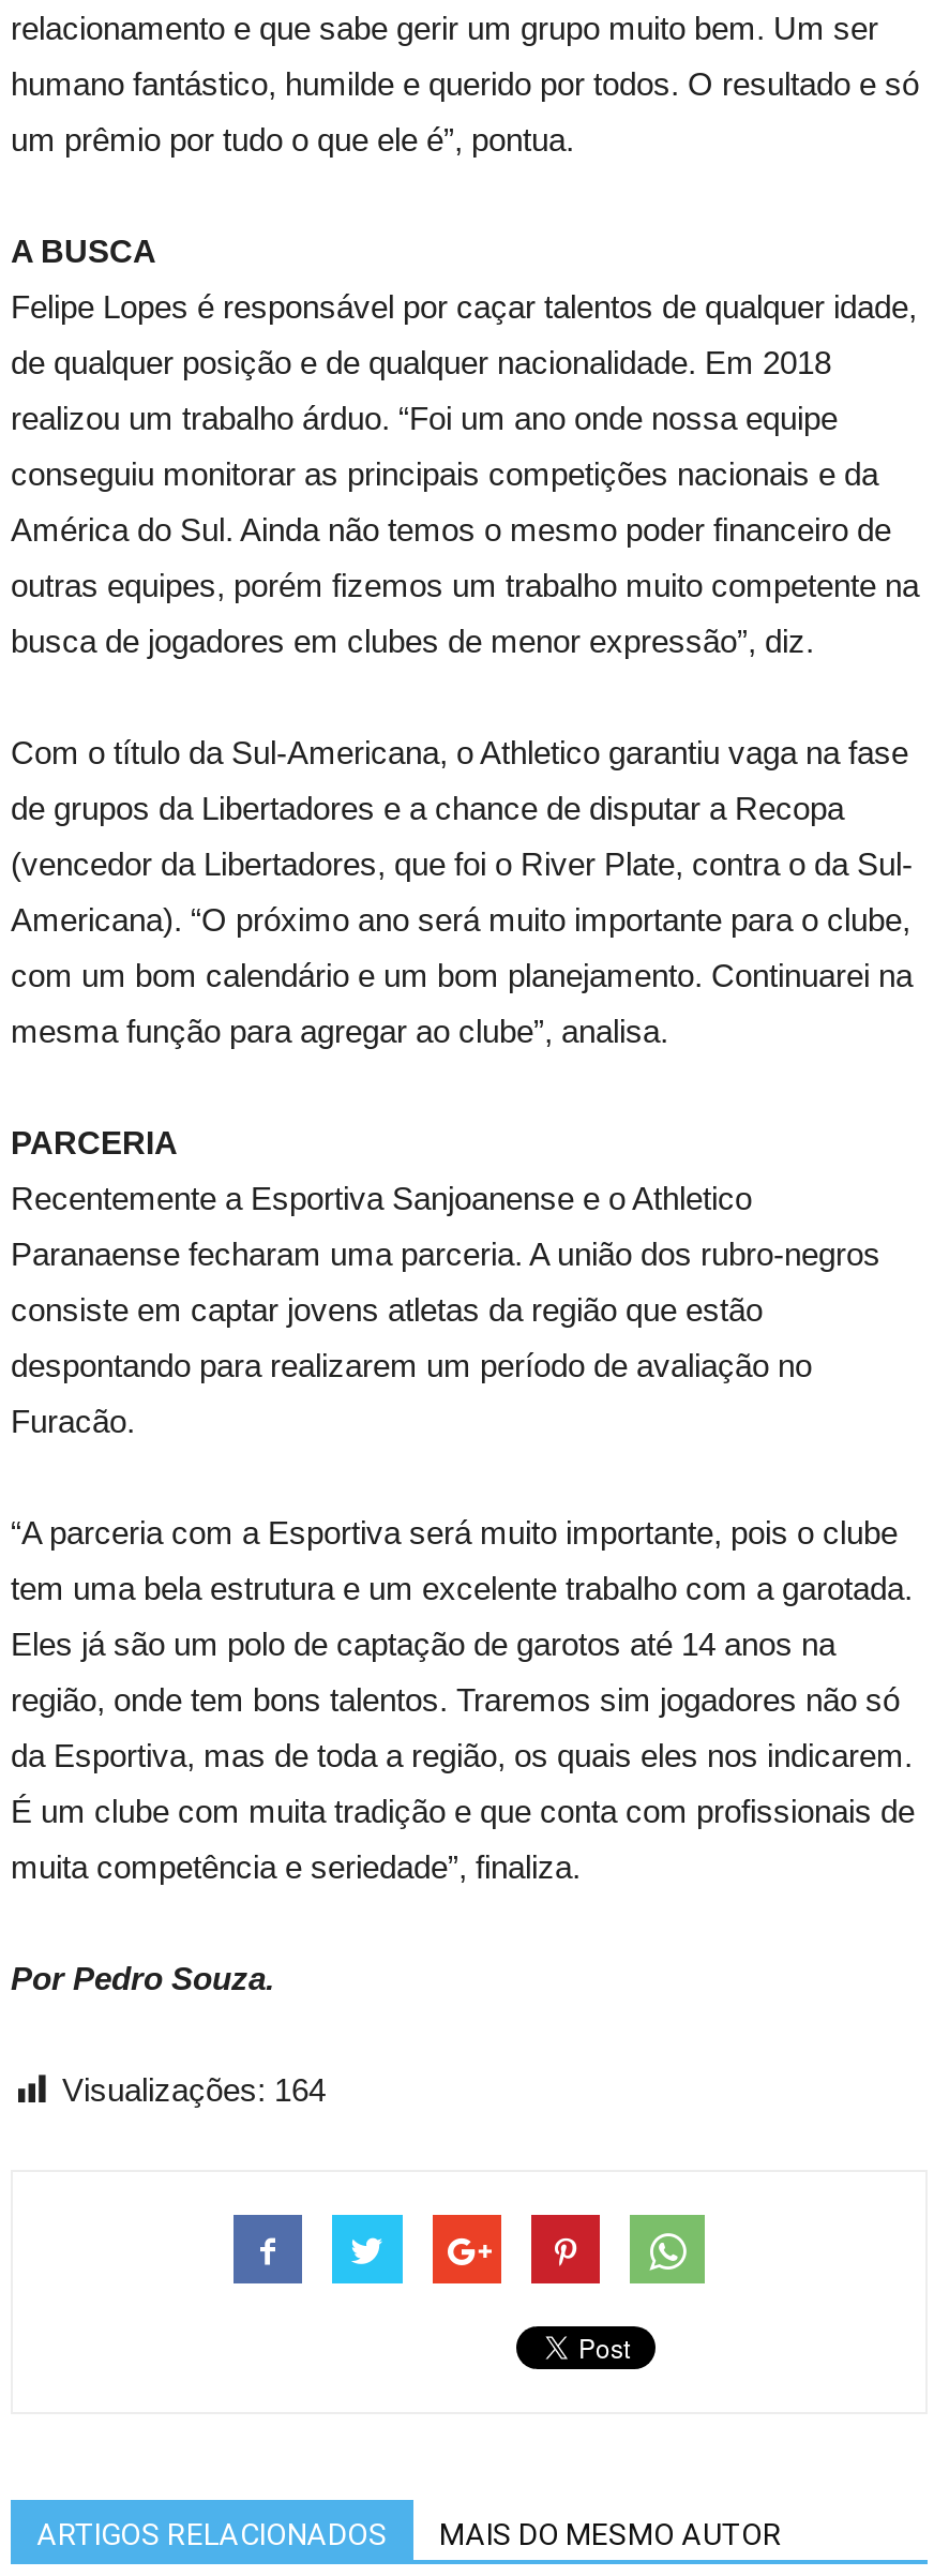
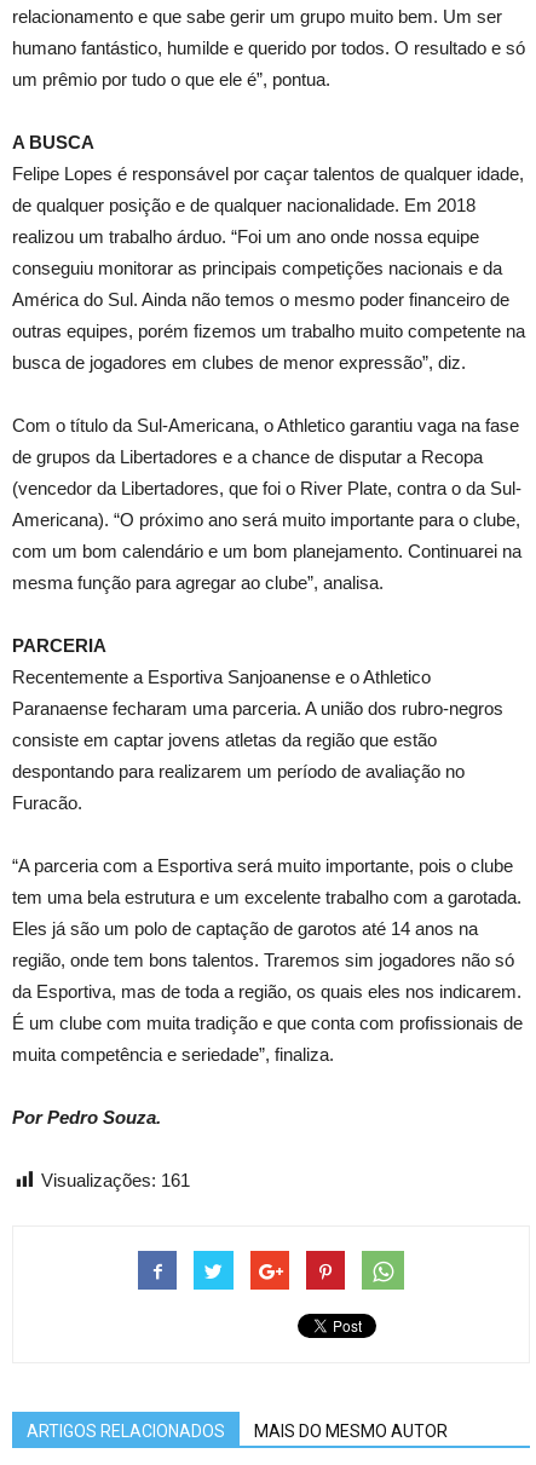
- Visualizações: 164
+ Visualizações: 161
